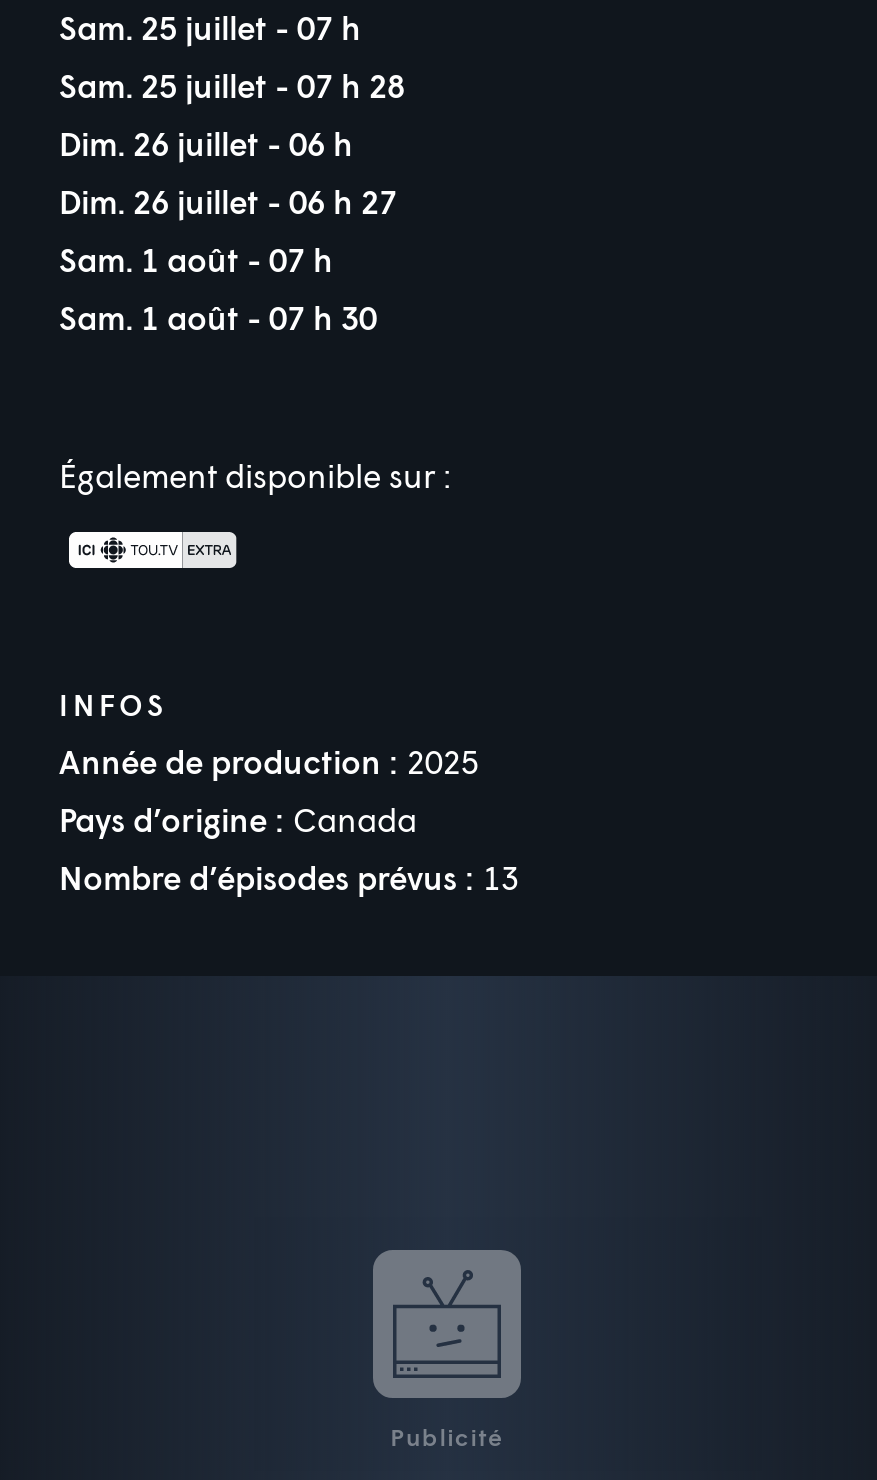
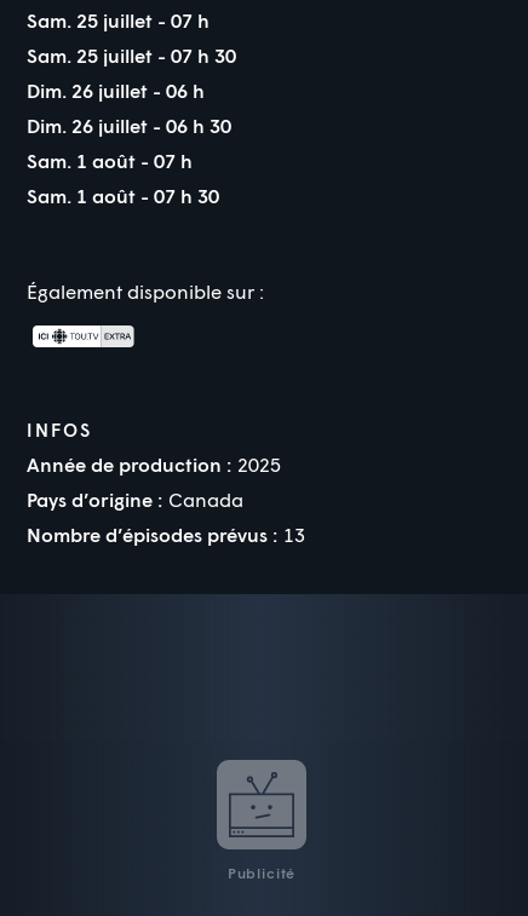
- Sam. 25 juillet - 07 h 28
+ Sam. 25 juillet - 07 h 30

- Dim. 26 juillet - 06 h 27
+ Dim. 26 juillet - 06 h 30
